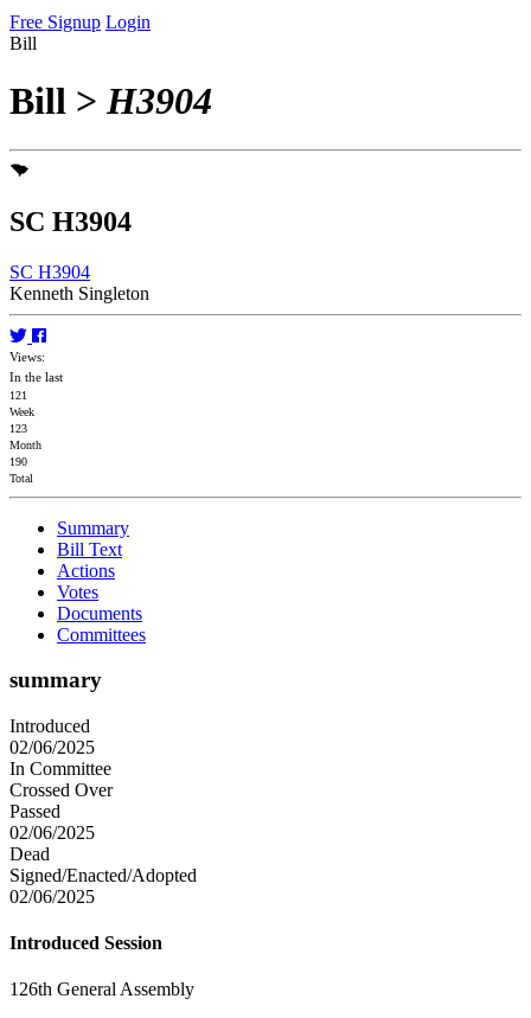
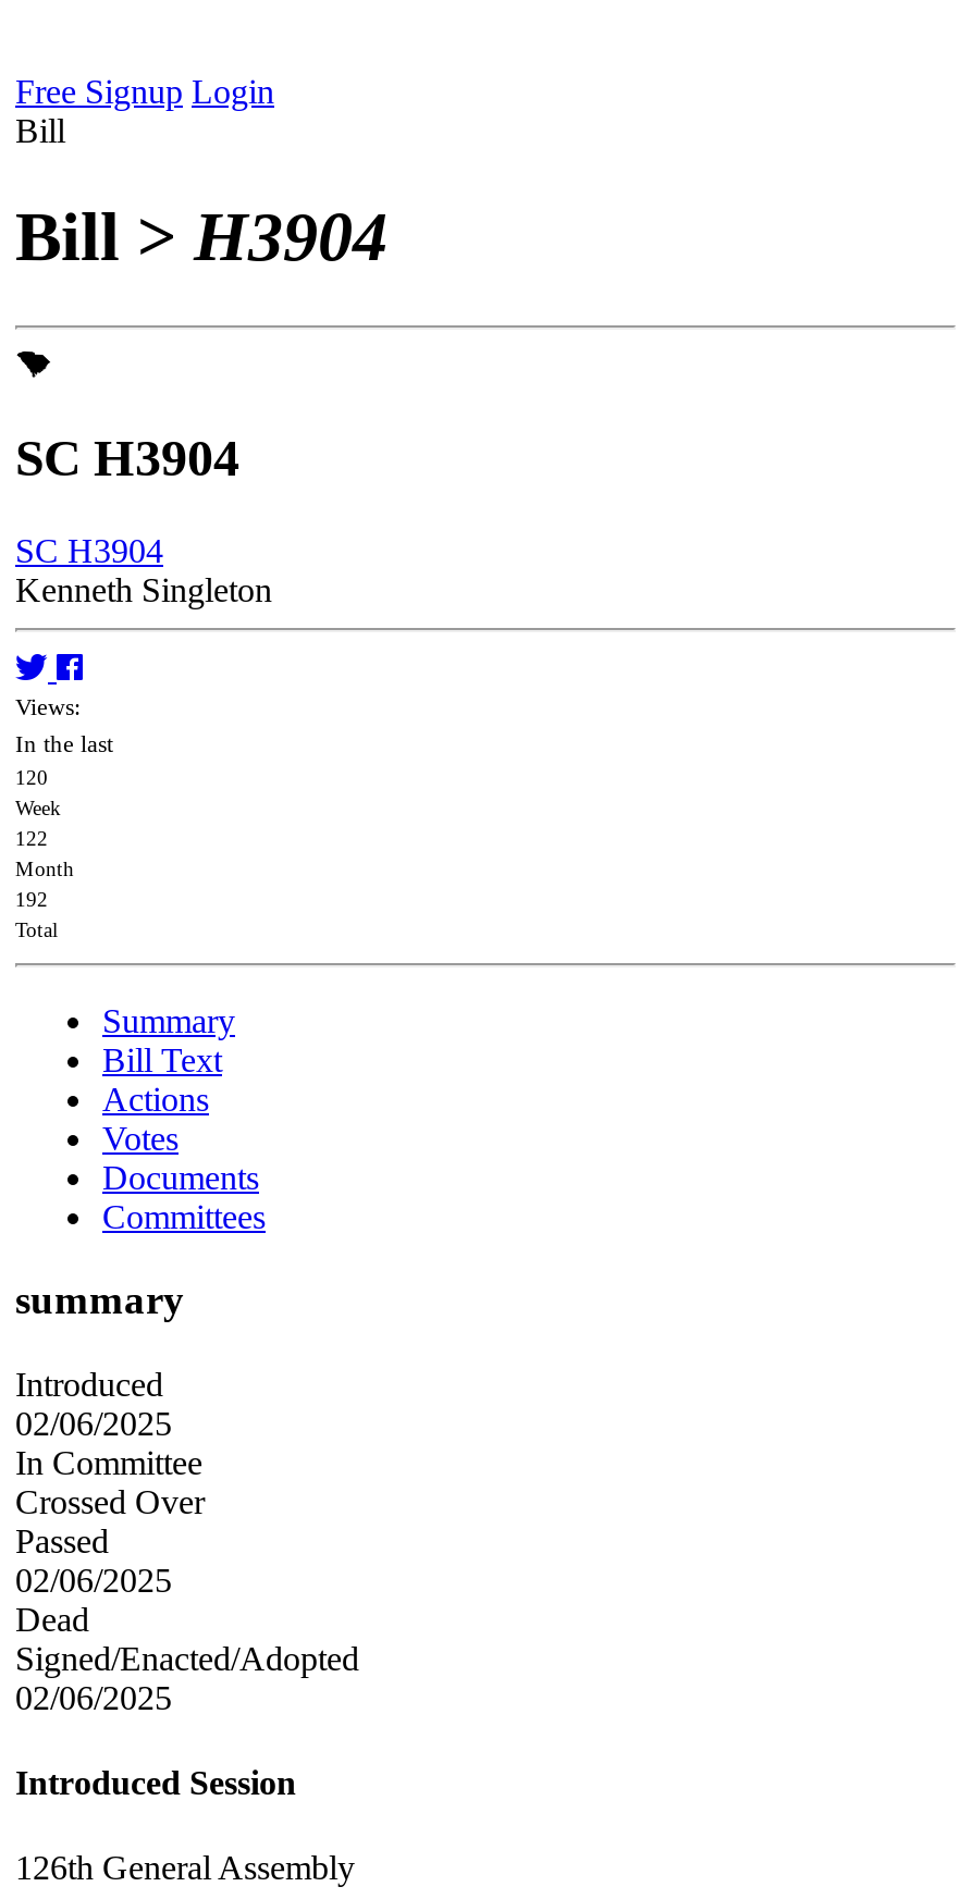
- 121
+ 120

- 123
+ 122

- 190
+ 192
